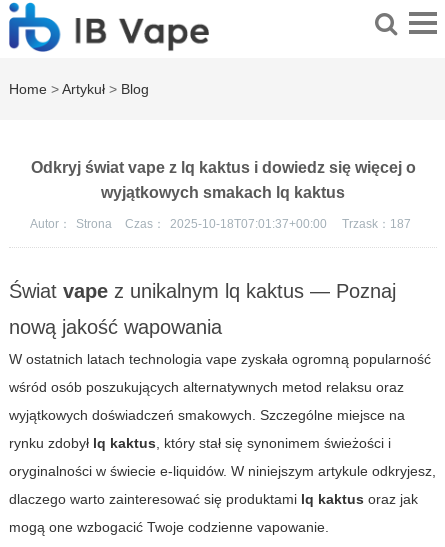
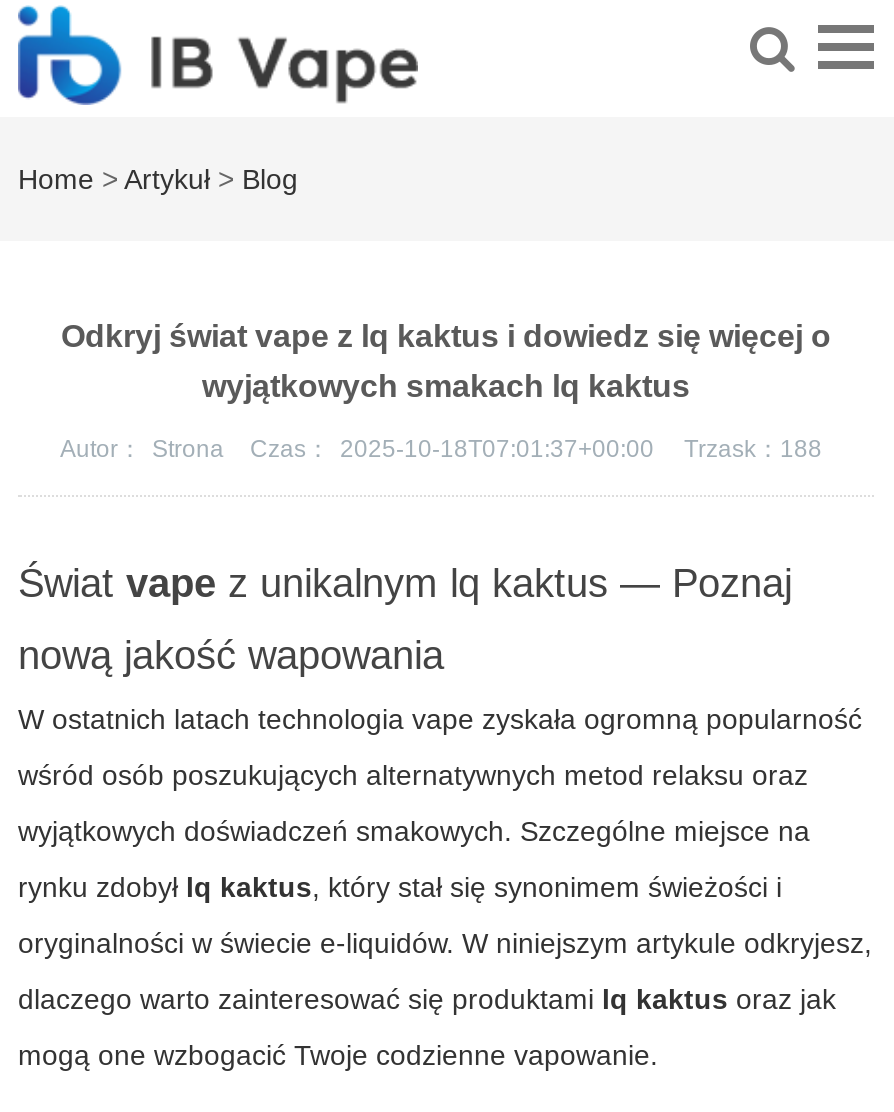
- Autor： Strona Czas： 2025-10-18T07:01:37+00:00 Trzask：187
+ Autor： Strona Czas： 2025-10-18T07:01:37+00:00 Trzask：188
